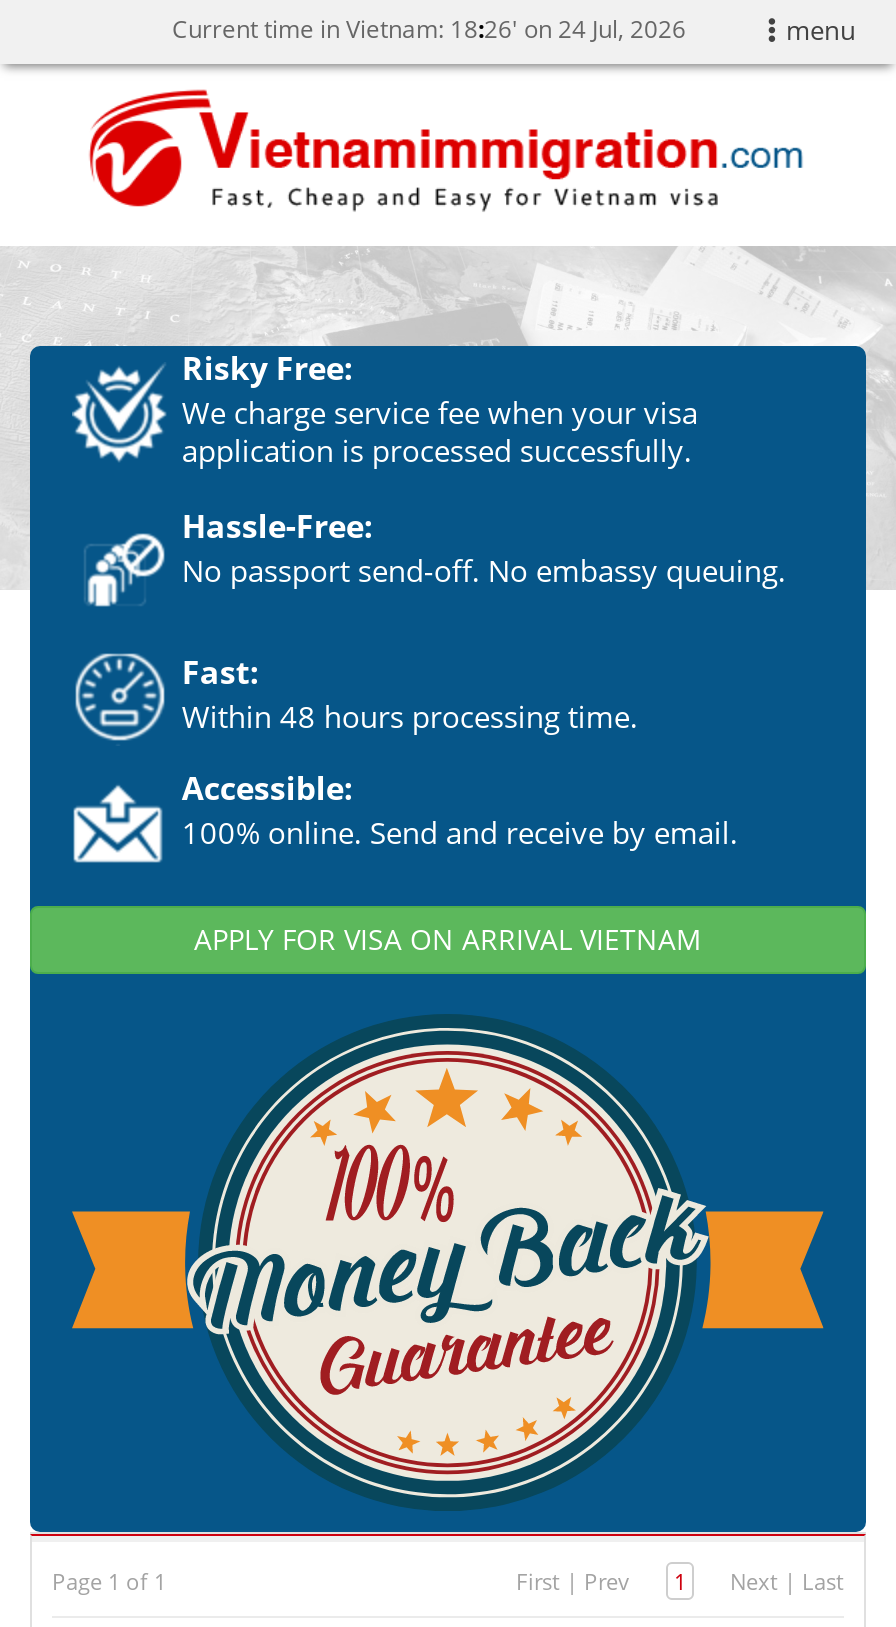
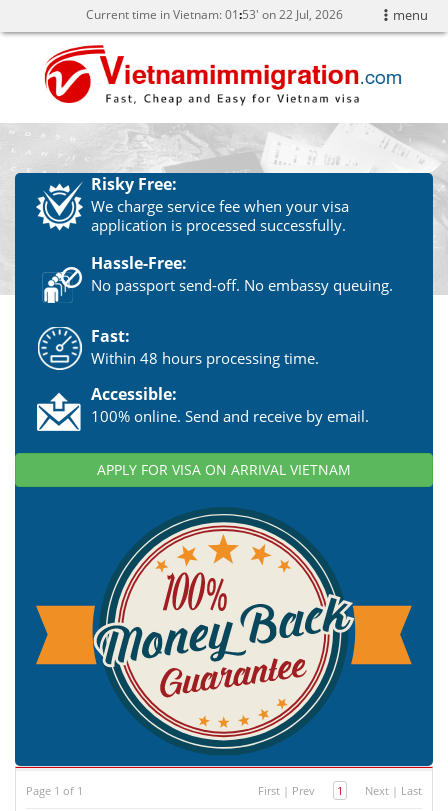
- Current time in Vietnam: 18:26' on 24 Jul, 2026
+ Current time in Vietnam: 01 53' on 22 Jul, 2026
